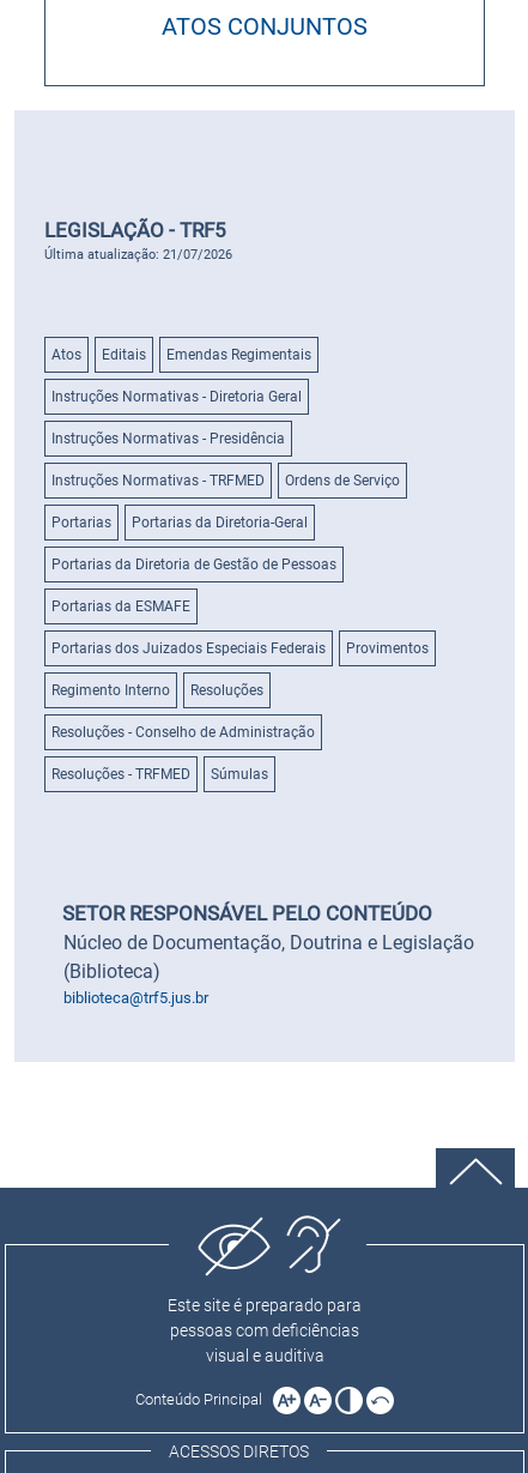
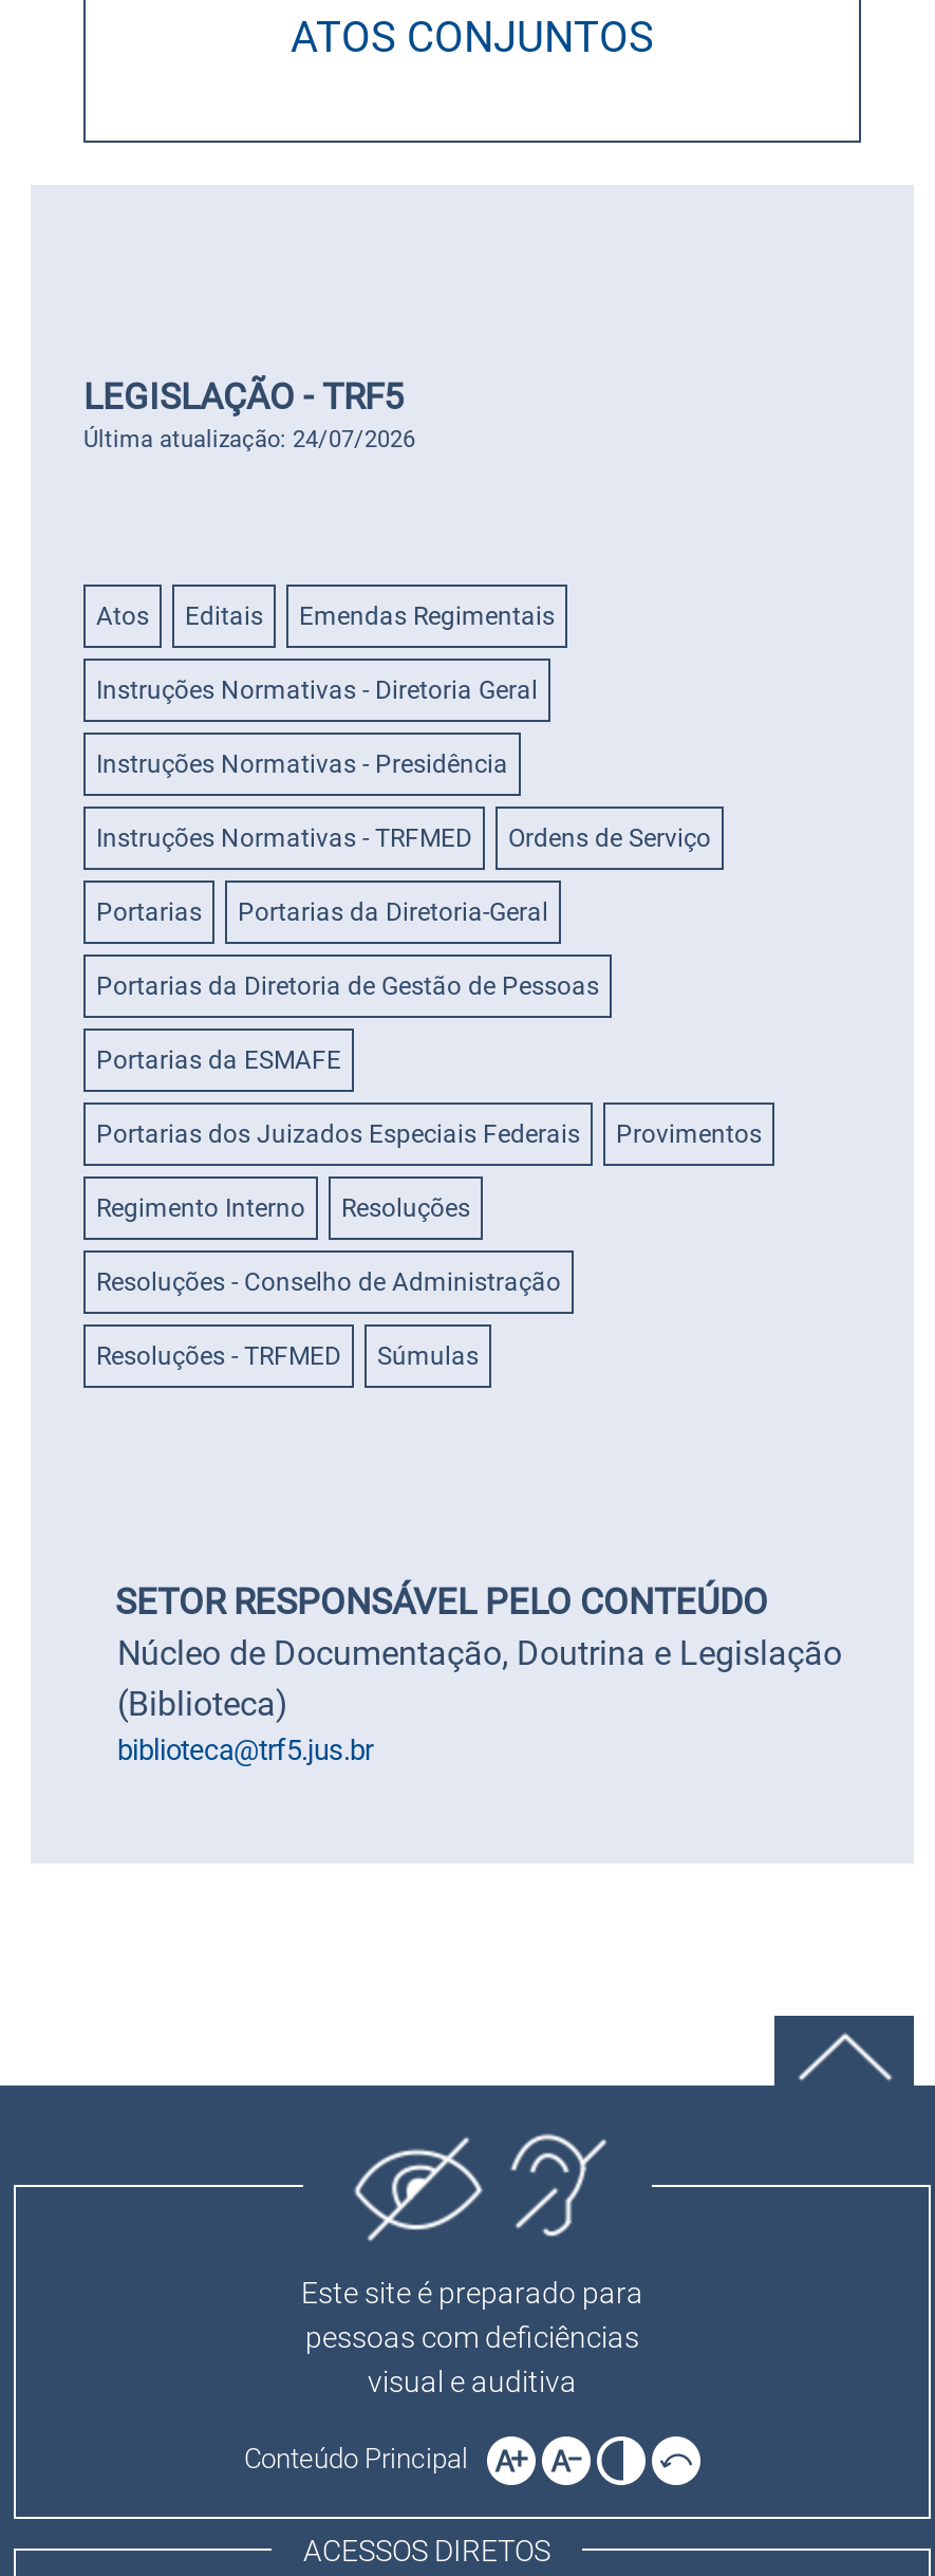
- Última atualização: 21/07/2026
+ Última atualização: 24/07/2026
